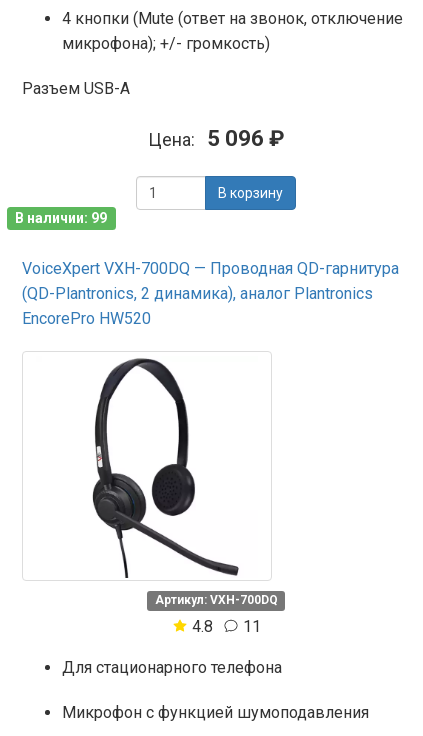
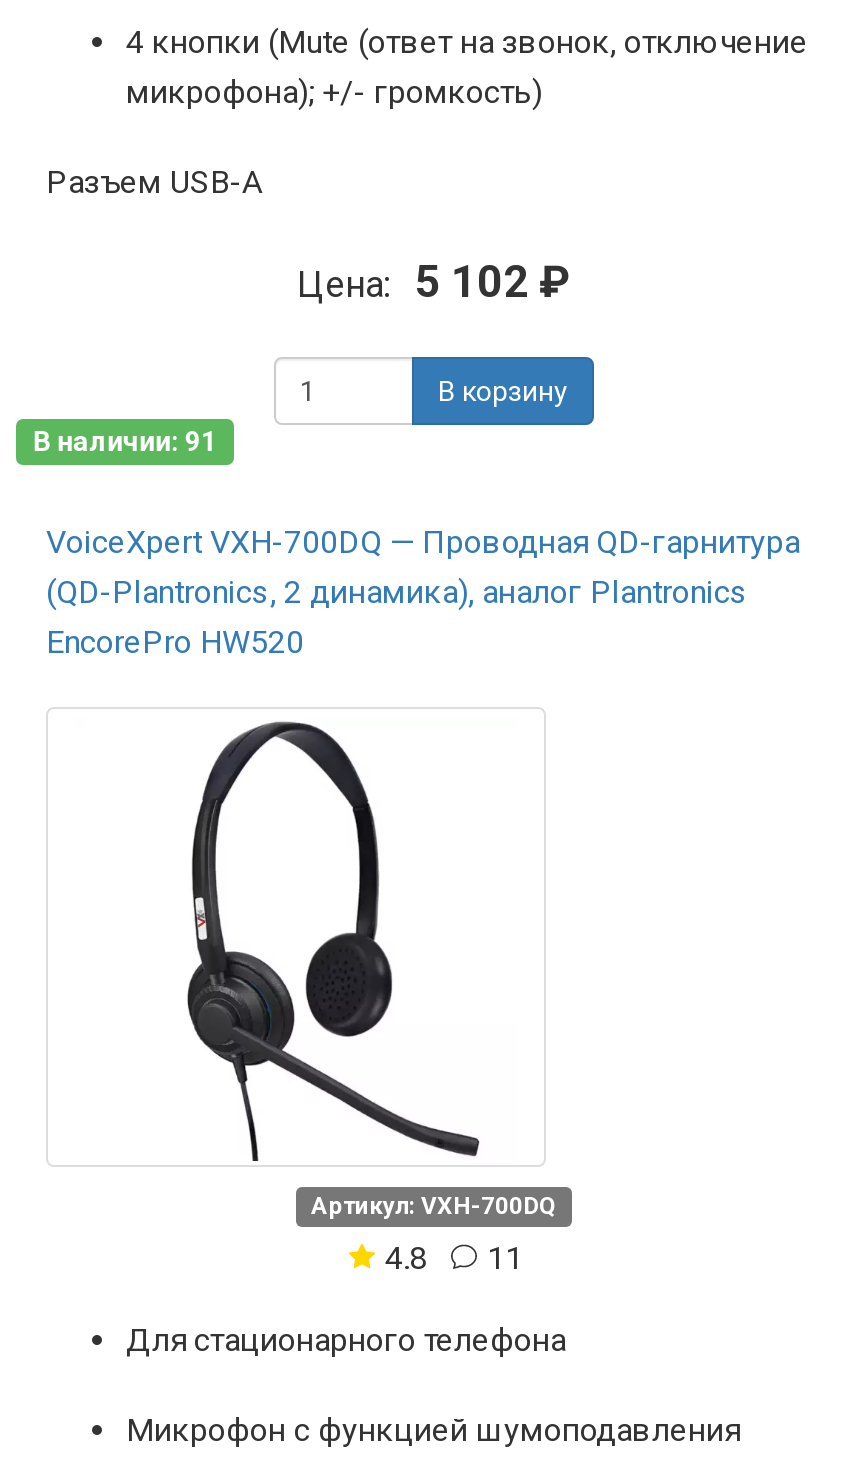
- Цена: 5 096 ₽
+ Цена: 5 102 ₽

- В наличии: 99
+ В наличии: 91
